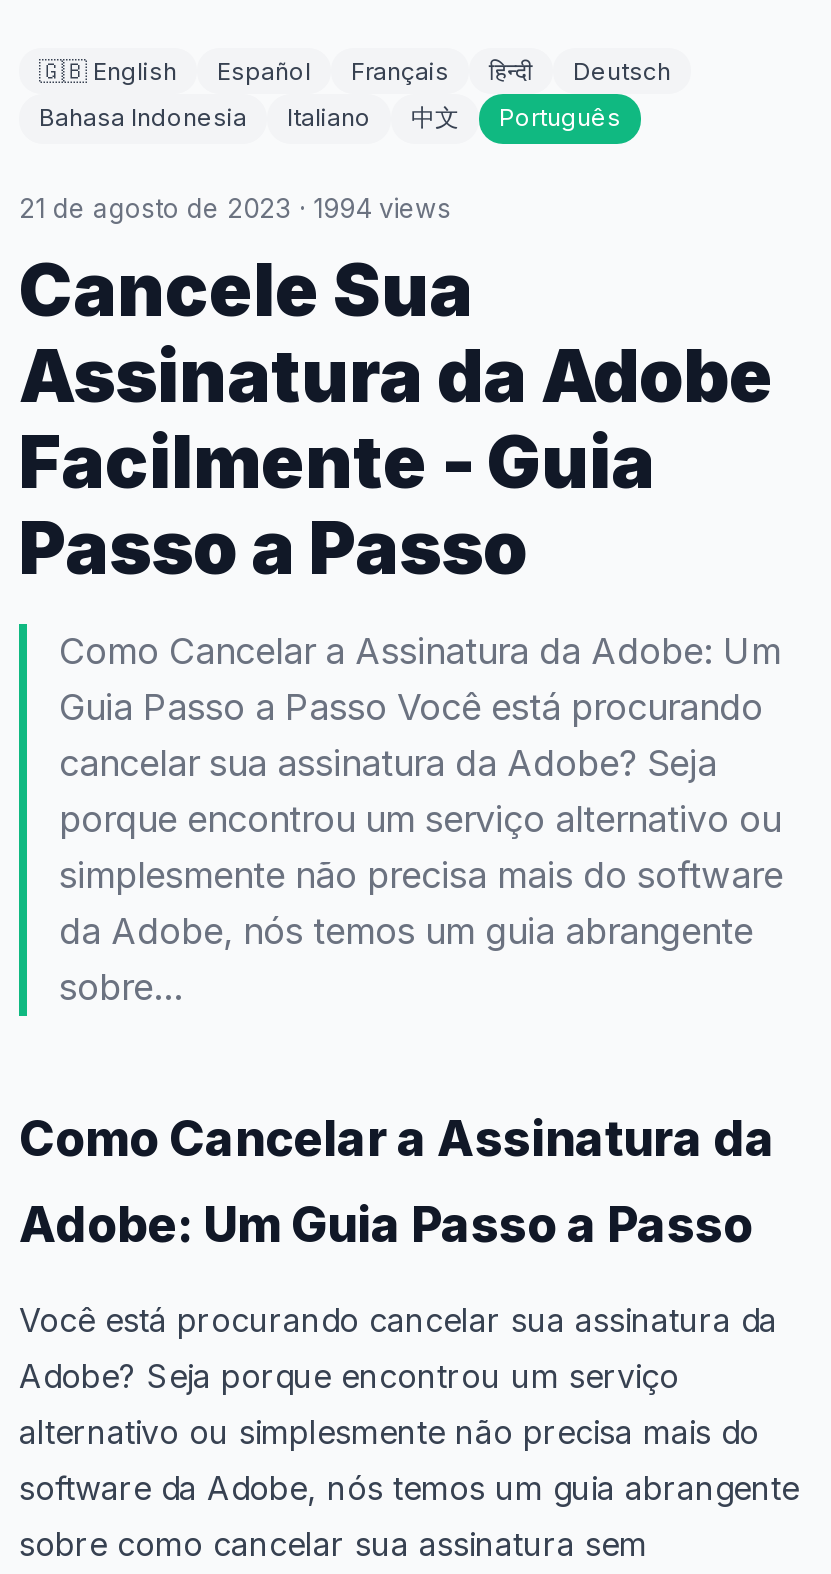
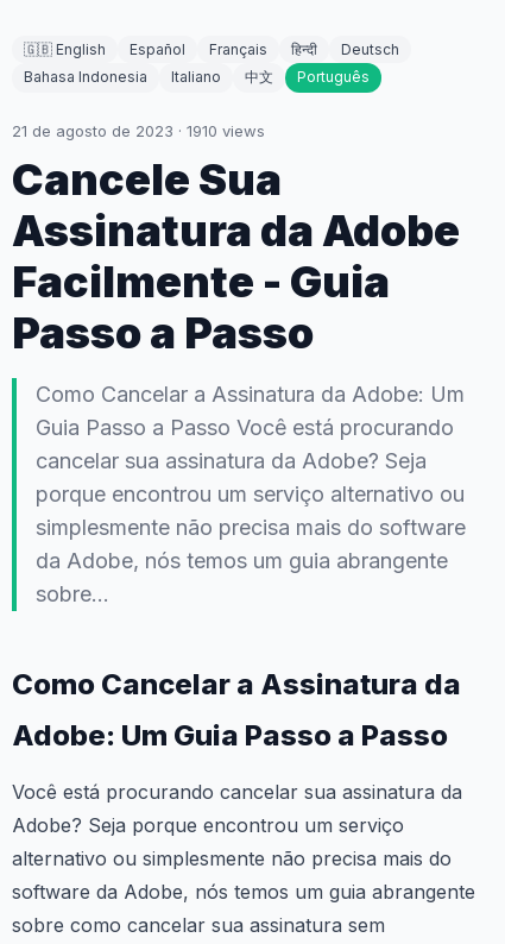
- 21 de agosto de 2023 · 1994 views
+ 21 de agosto de 2023 · 1910 views
